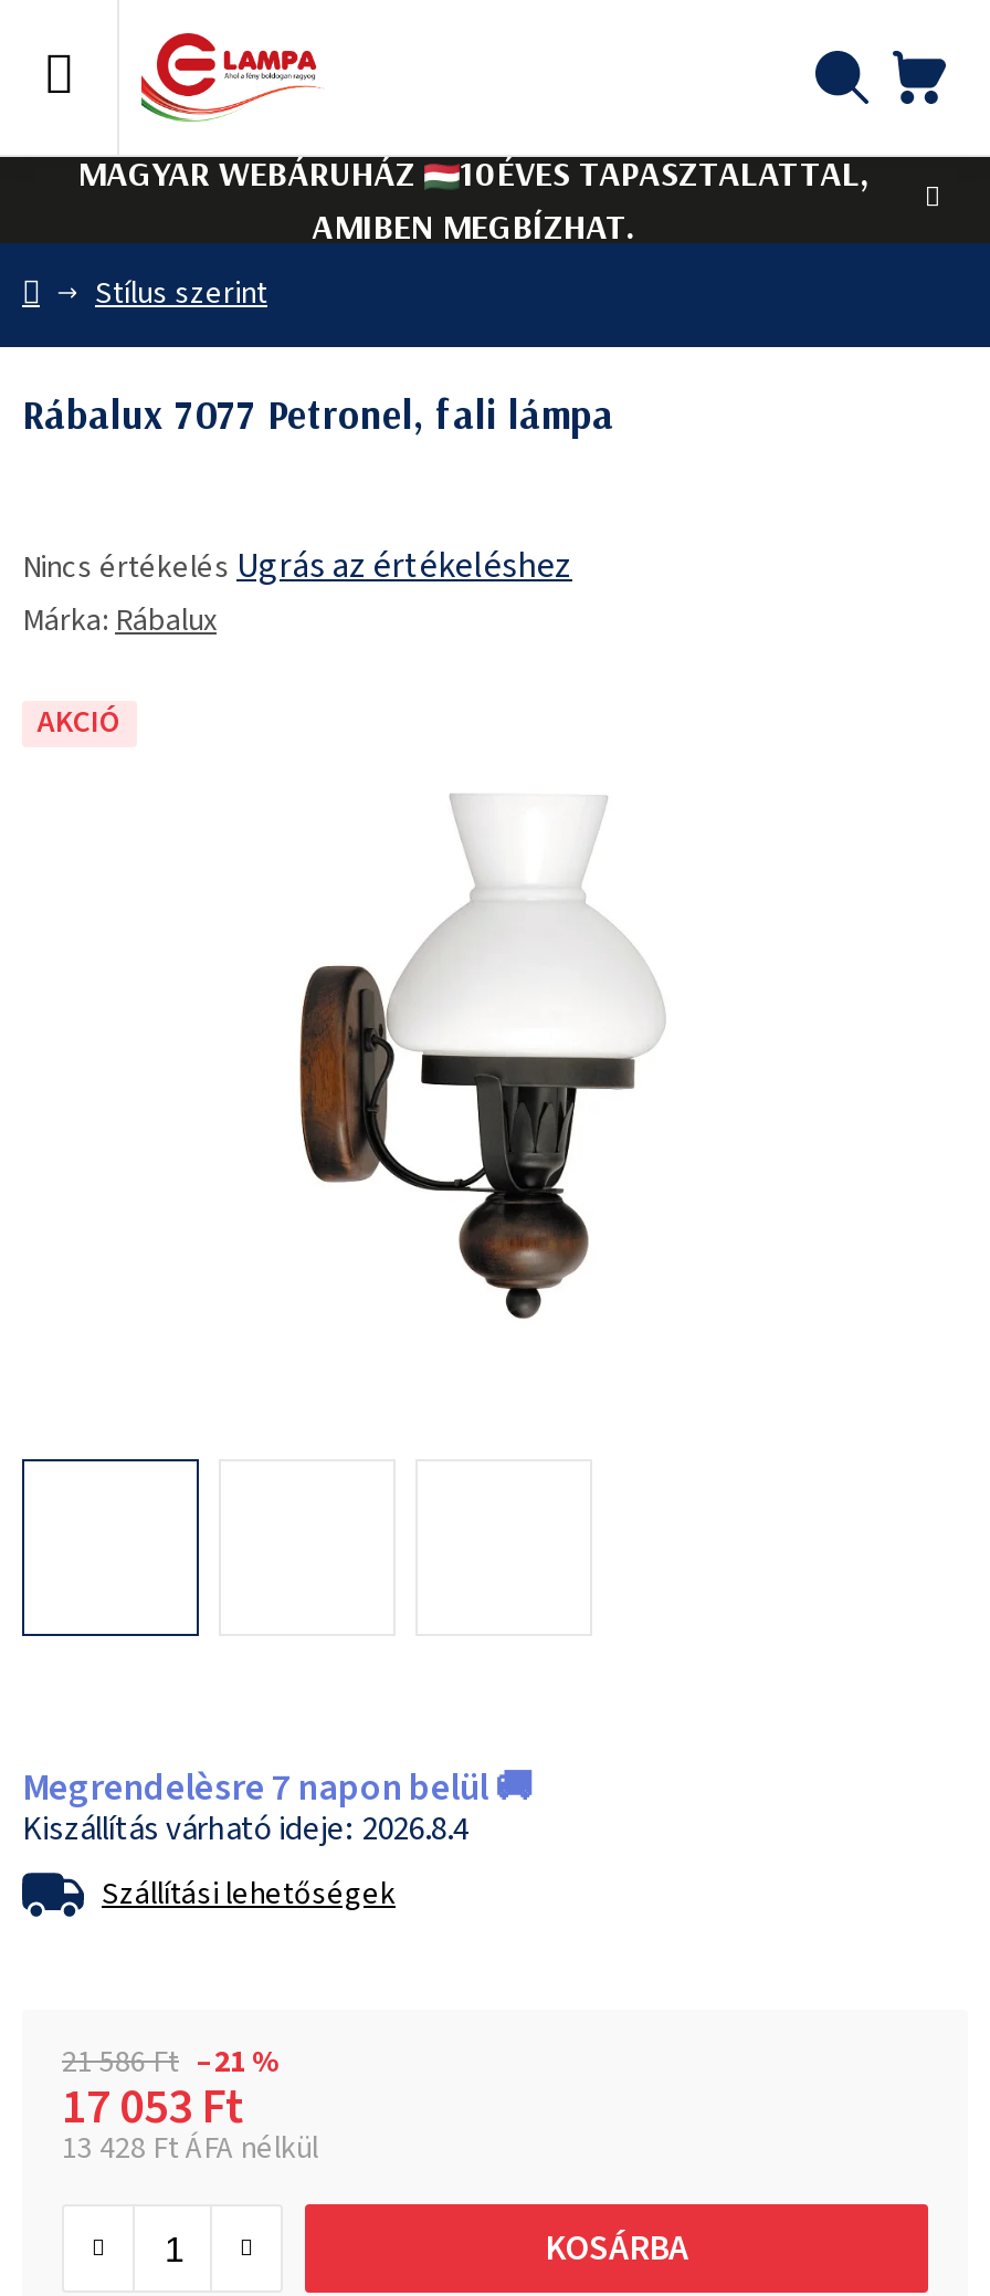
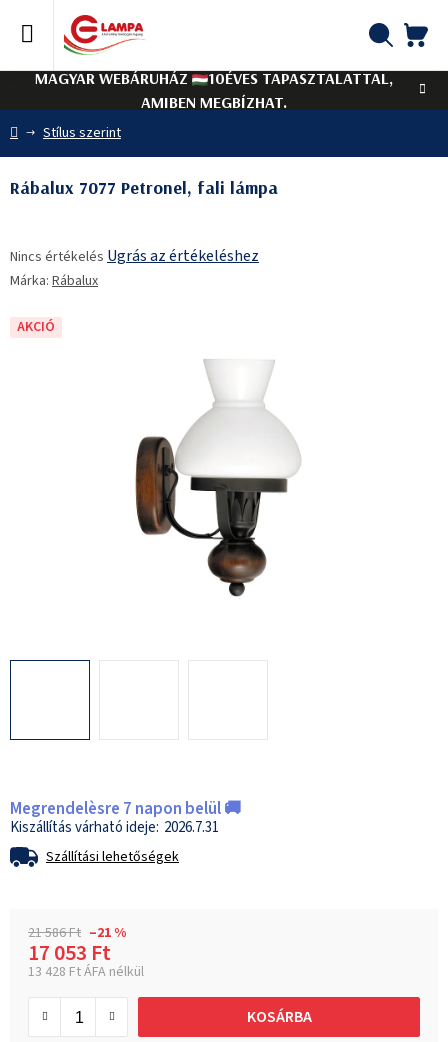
- 2026.8.4
+ 2026.7.31
